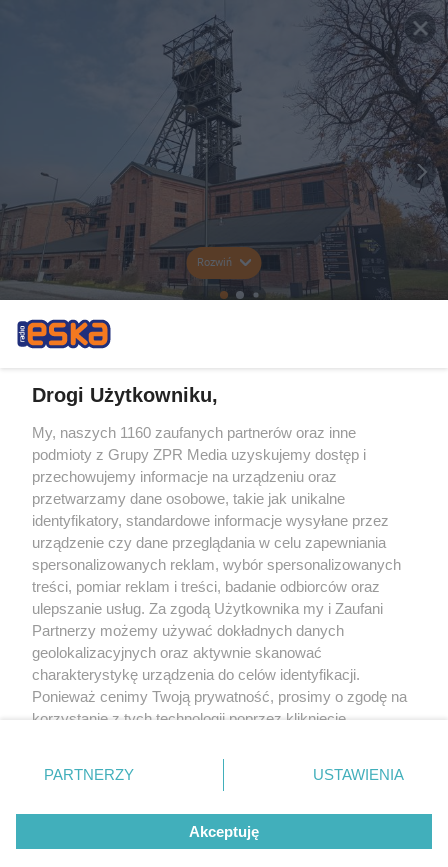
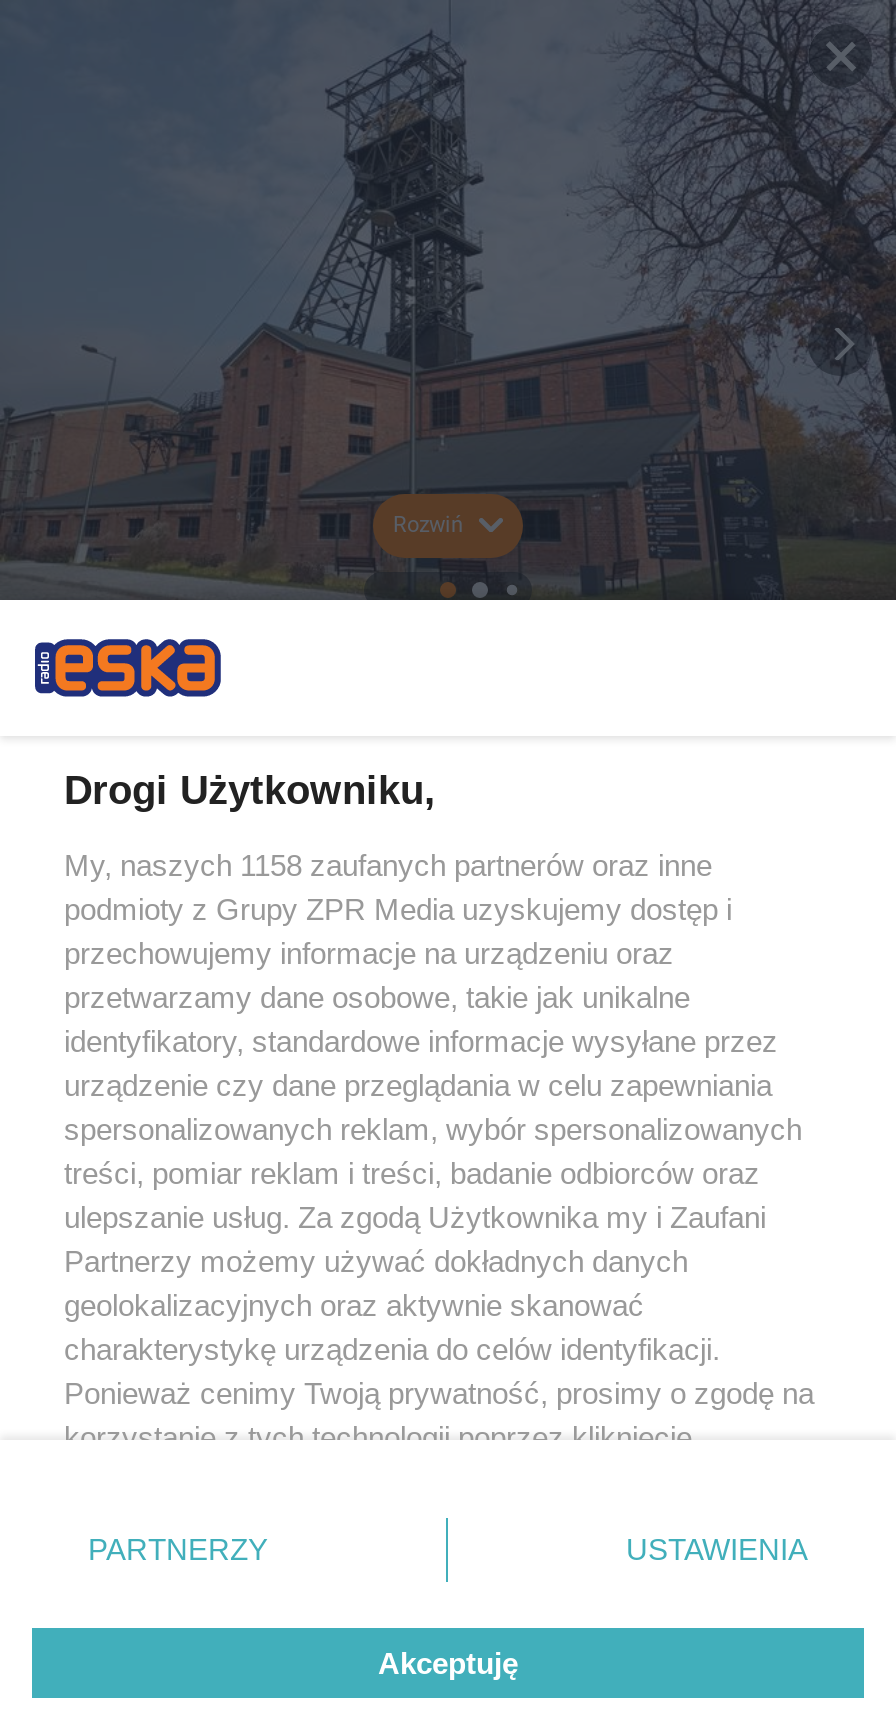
- My, naszych 1160 zaufanych partnerów oraz inne
+ My, naszych 1158 zaufanych partnerów oraz inne
